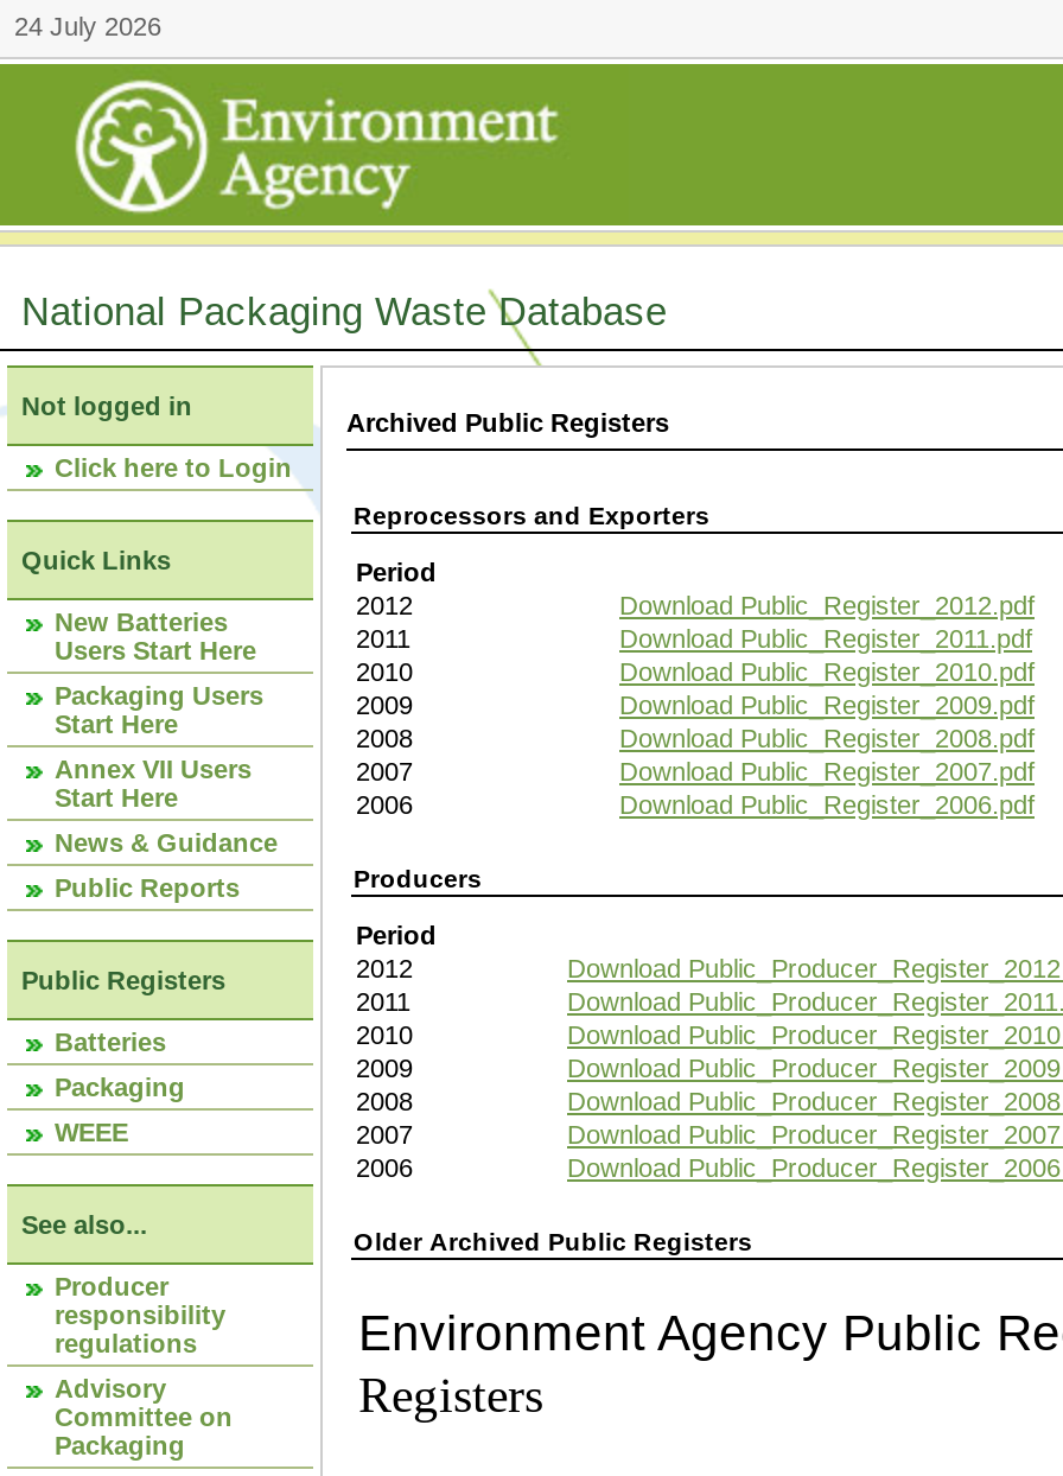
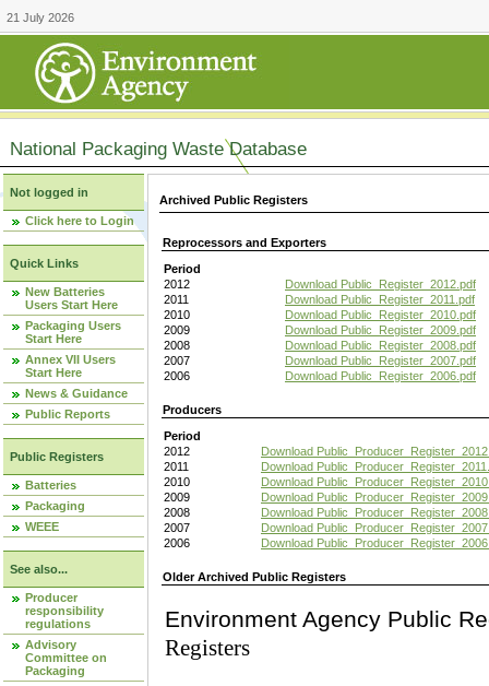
- 24 July 2026
+ 21 July 2026
